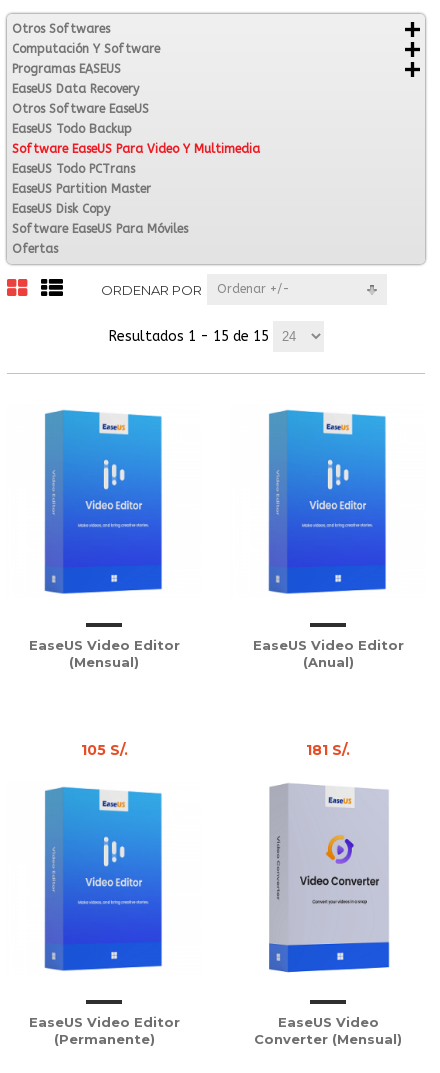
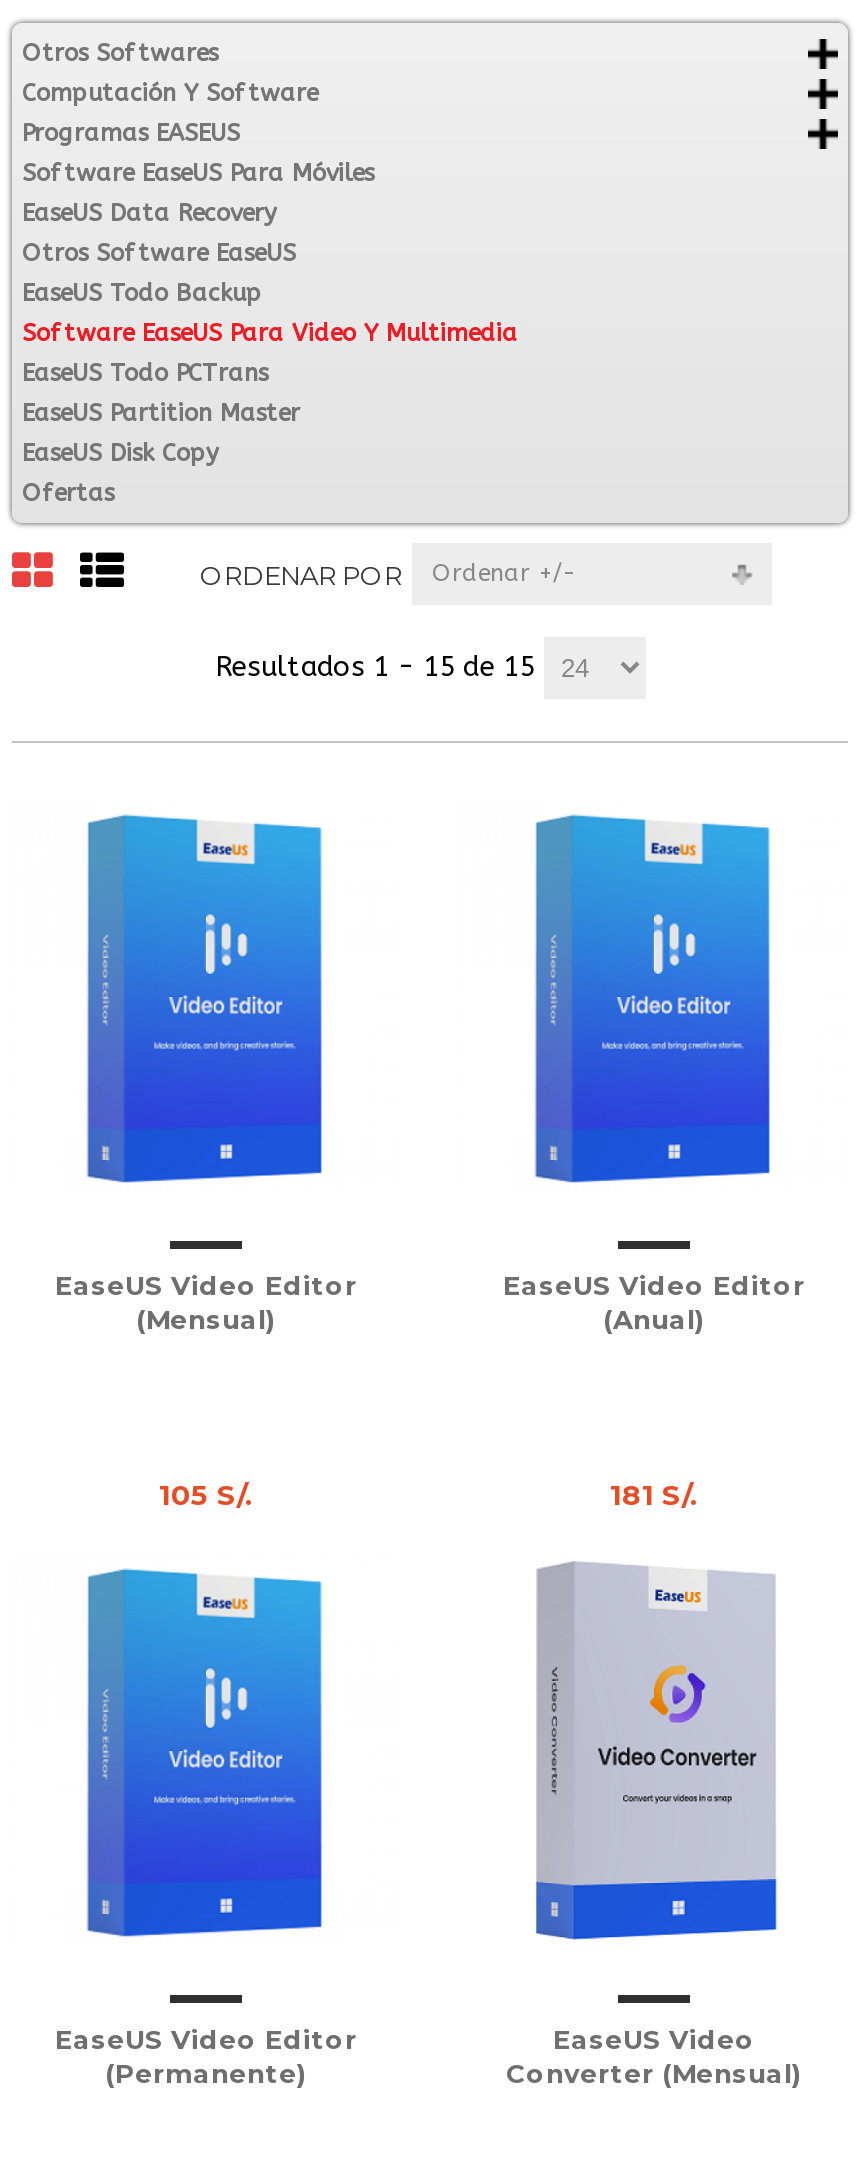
moved down: EaseUS Data Recovery | Otros Software EaseUS | EaseUS Todo Backup | Software EaseUS Para Video Y Multimedia | EaseUS Todo PCTrans | EaseUS Partition Master | EaseUS Disk Copy

moved up: Software EaseUS Para Móviles
